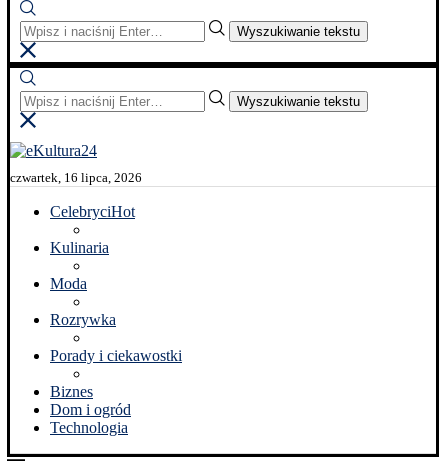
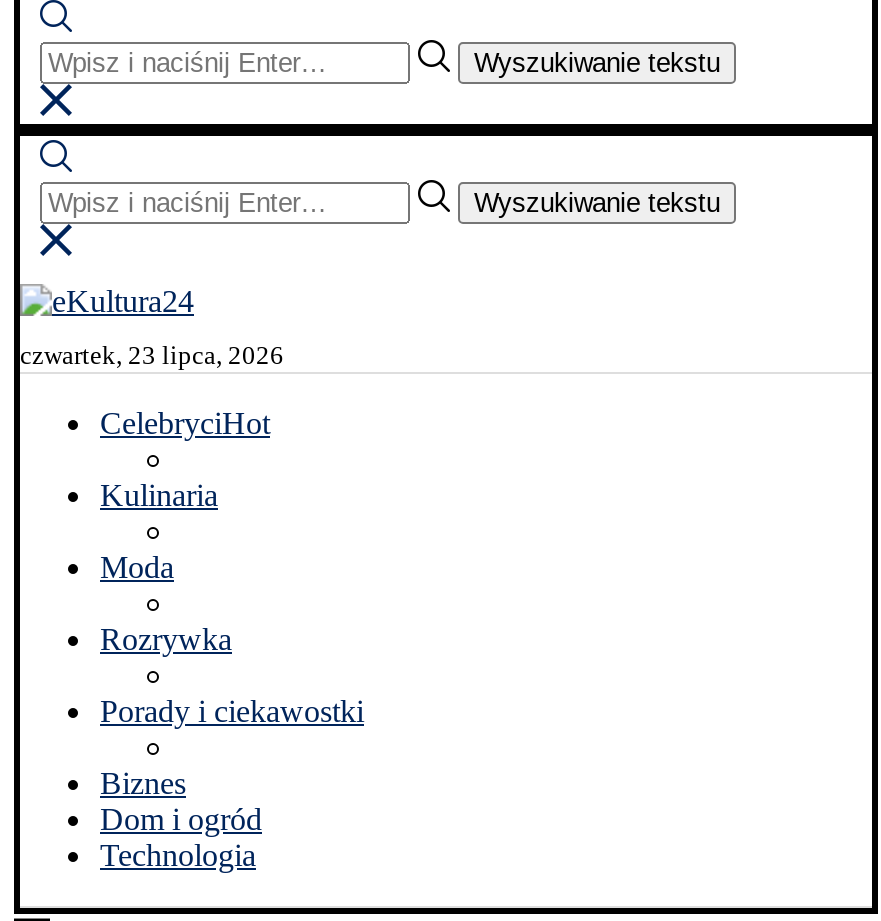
- czwartek, 16 lipca, 2026
+ czwartek, 23 lipca, 2026
